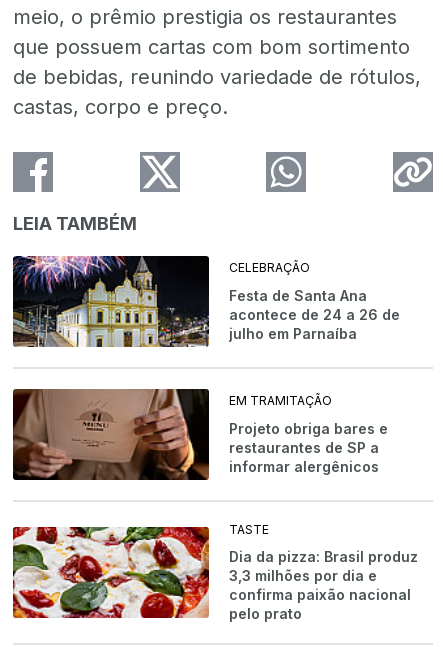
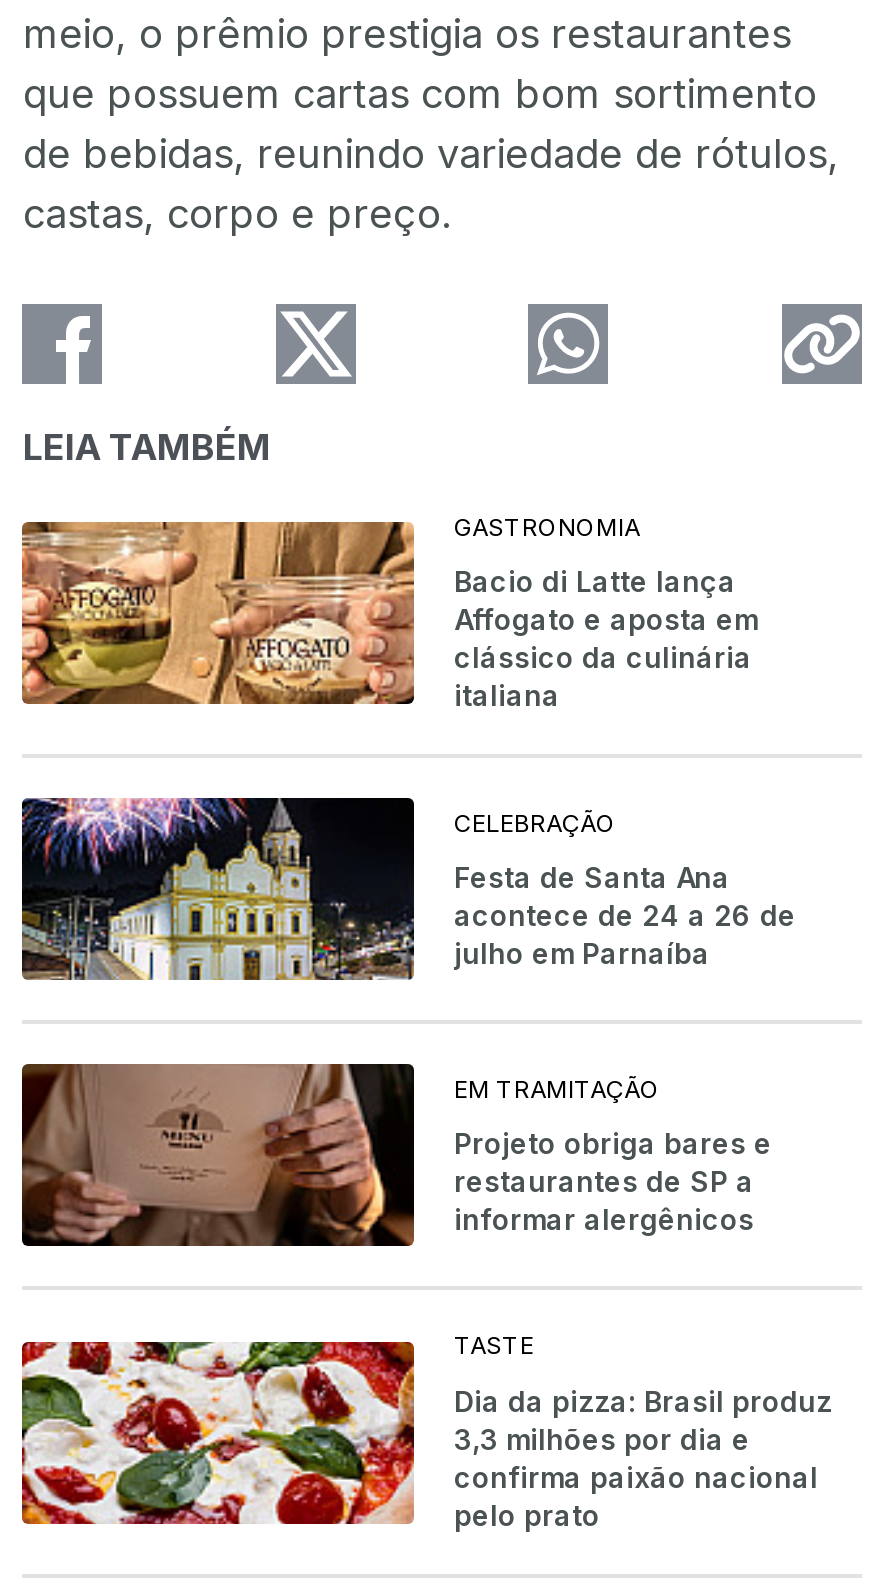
+ [image]
+ GASTRONOMIA
+ Bacio di Latte lança
+ Affogato e aposta em
+ clássico da culinária
+ italiana
